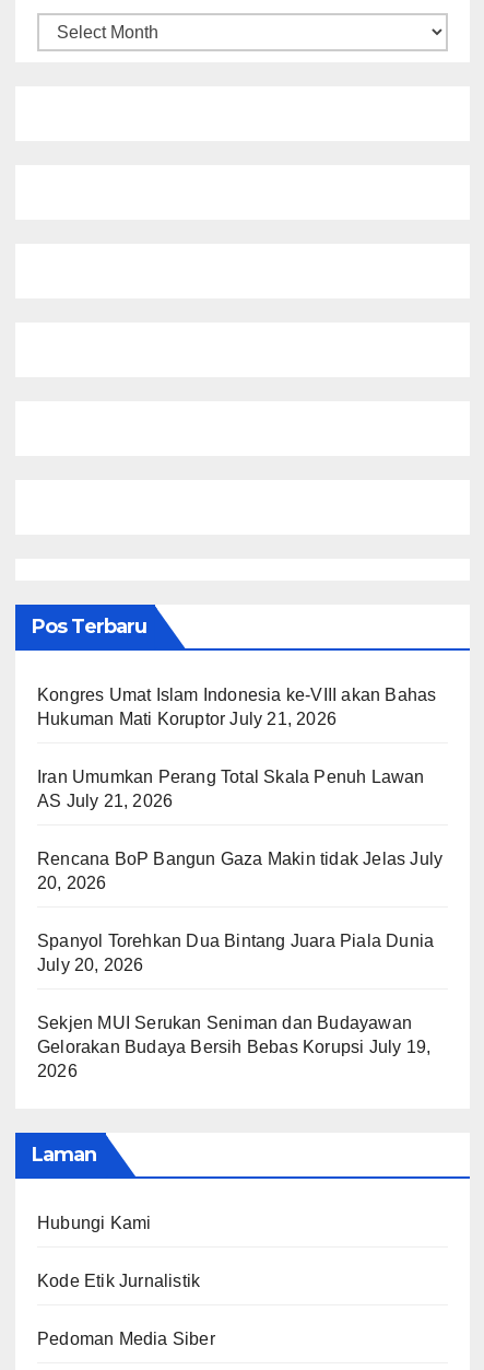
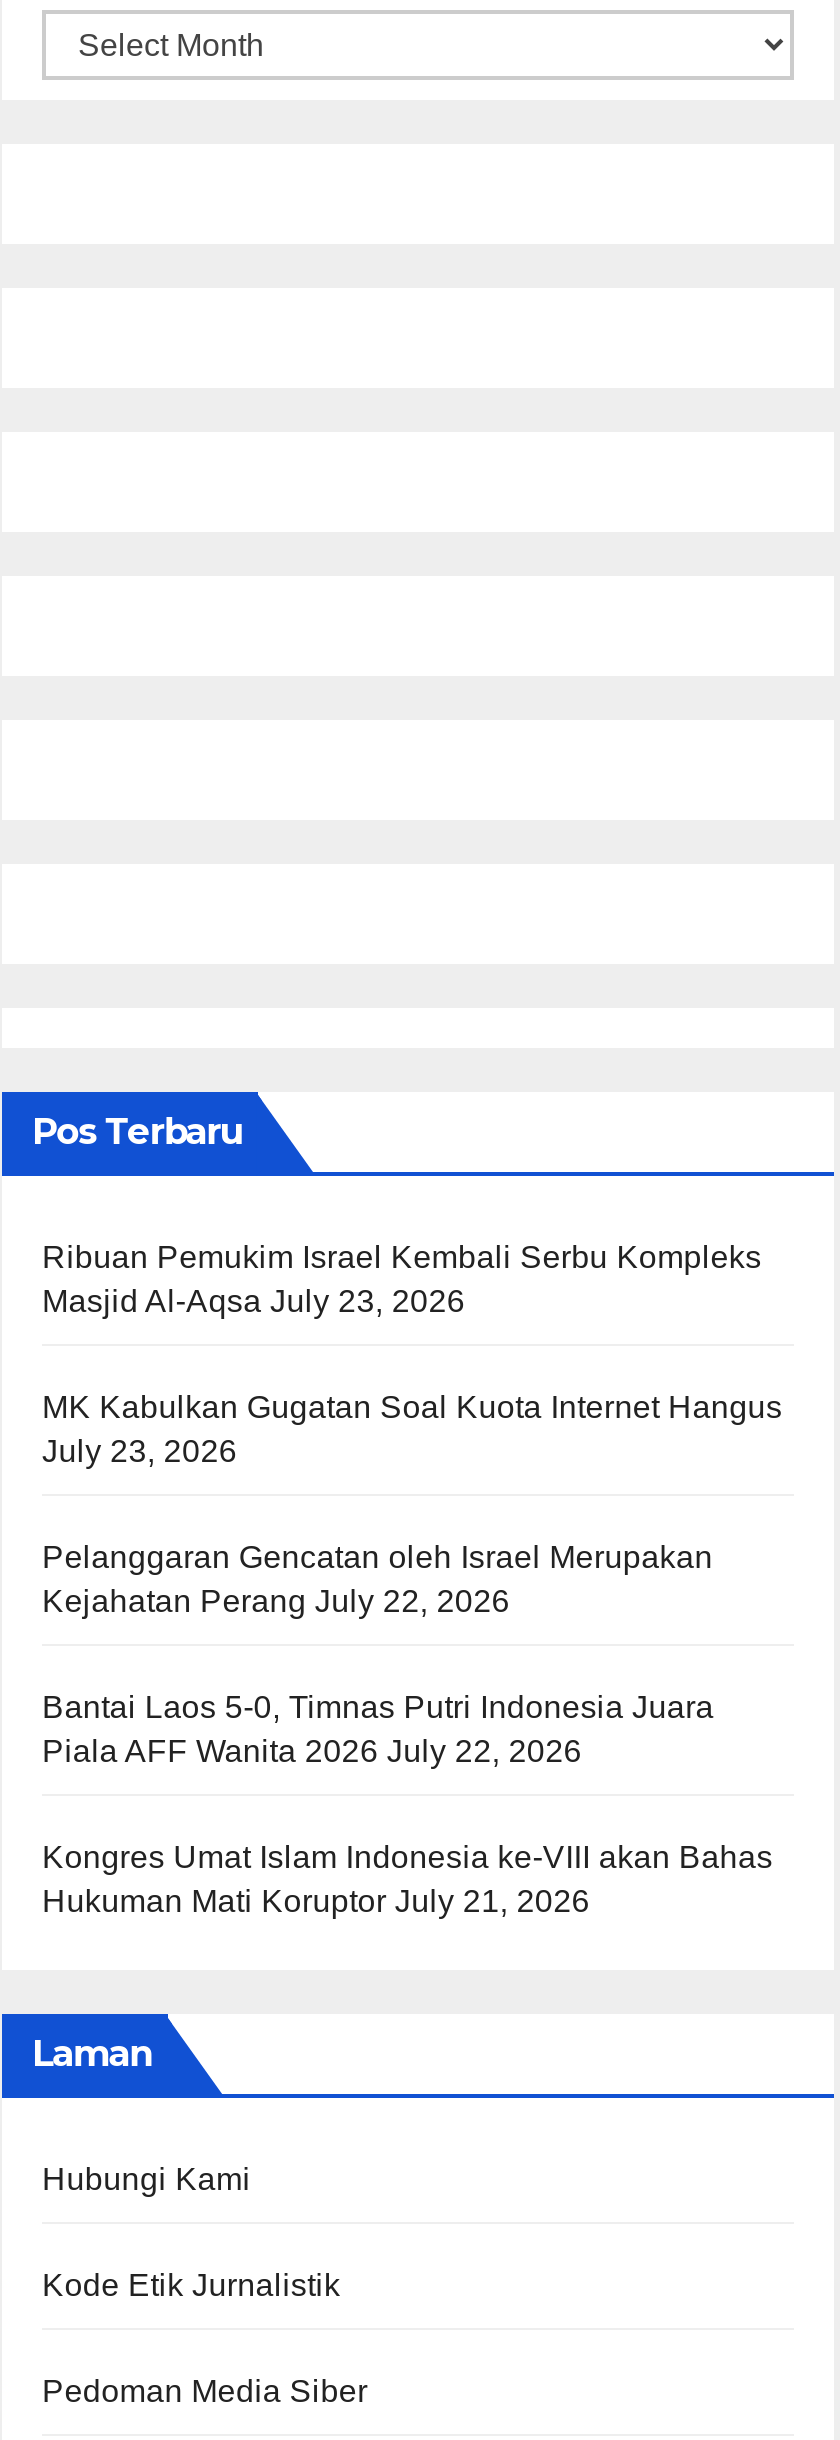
+ Ribuan Pemukim Israel Kembali Serbu Kompleks
+ Masjid Al-Aqsa July 23, 2026
+ MK Kabulkan Gugatan Soal Kuota Internet Hangus
+ July 23, 2026
+ Pelanggaran Gencatan oleh Israel Merupakan
+ Kejahatan Perang July 22, 2026
+ Bantai Laos 5-0, Timnas Putri Indonesia Juara
+ Piala AFF Wanita 2026 July 22, 2026

moved down: Kongres Umat Islam Indonesia ke-VIII akan Bahas | Hukuman Mati Koruptor July 21, 2026

- Iran Umumkan Perang Total Skala Penuh Lawan
- AS July 21, 2026
- Rencana BoP Bangun Gaza Makin tidak Jelas July
- 20, 2026
- Spanyol Torehkan Dua Bintang Juara Piala Dunia
- July 20, 2026
- Sekjen MUI Serukan Seniman dan Budayawan
- Gelorakan Budaya Bersih Bebas Korupsi July 19,
- 2026
